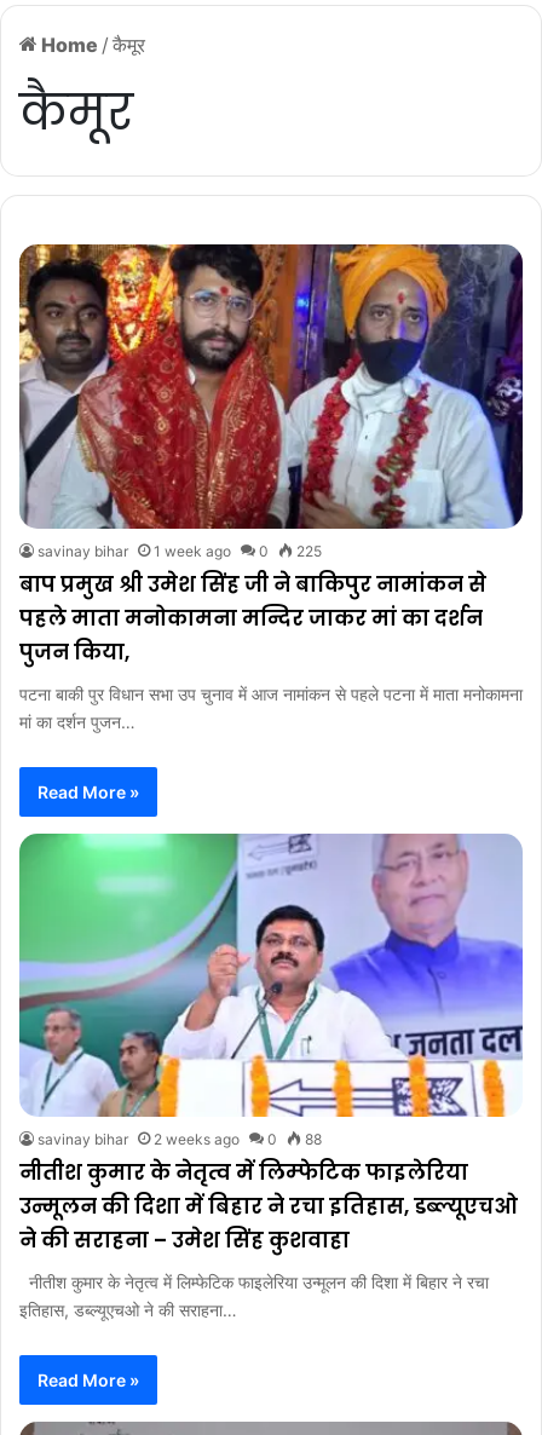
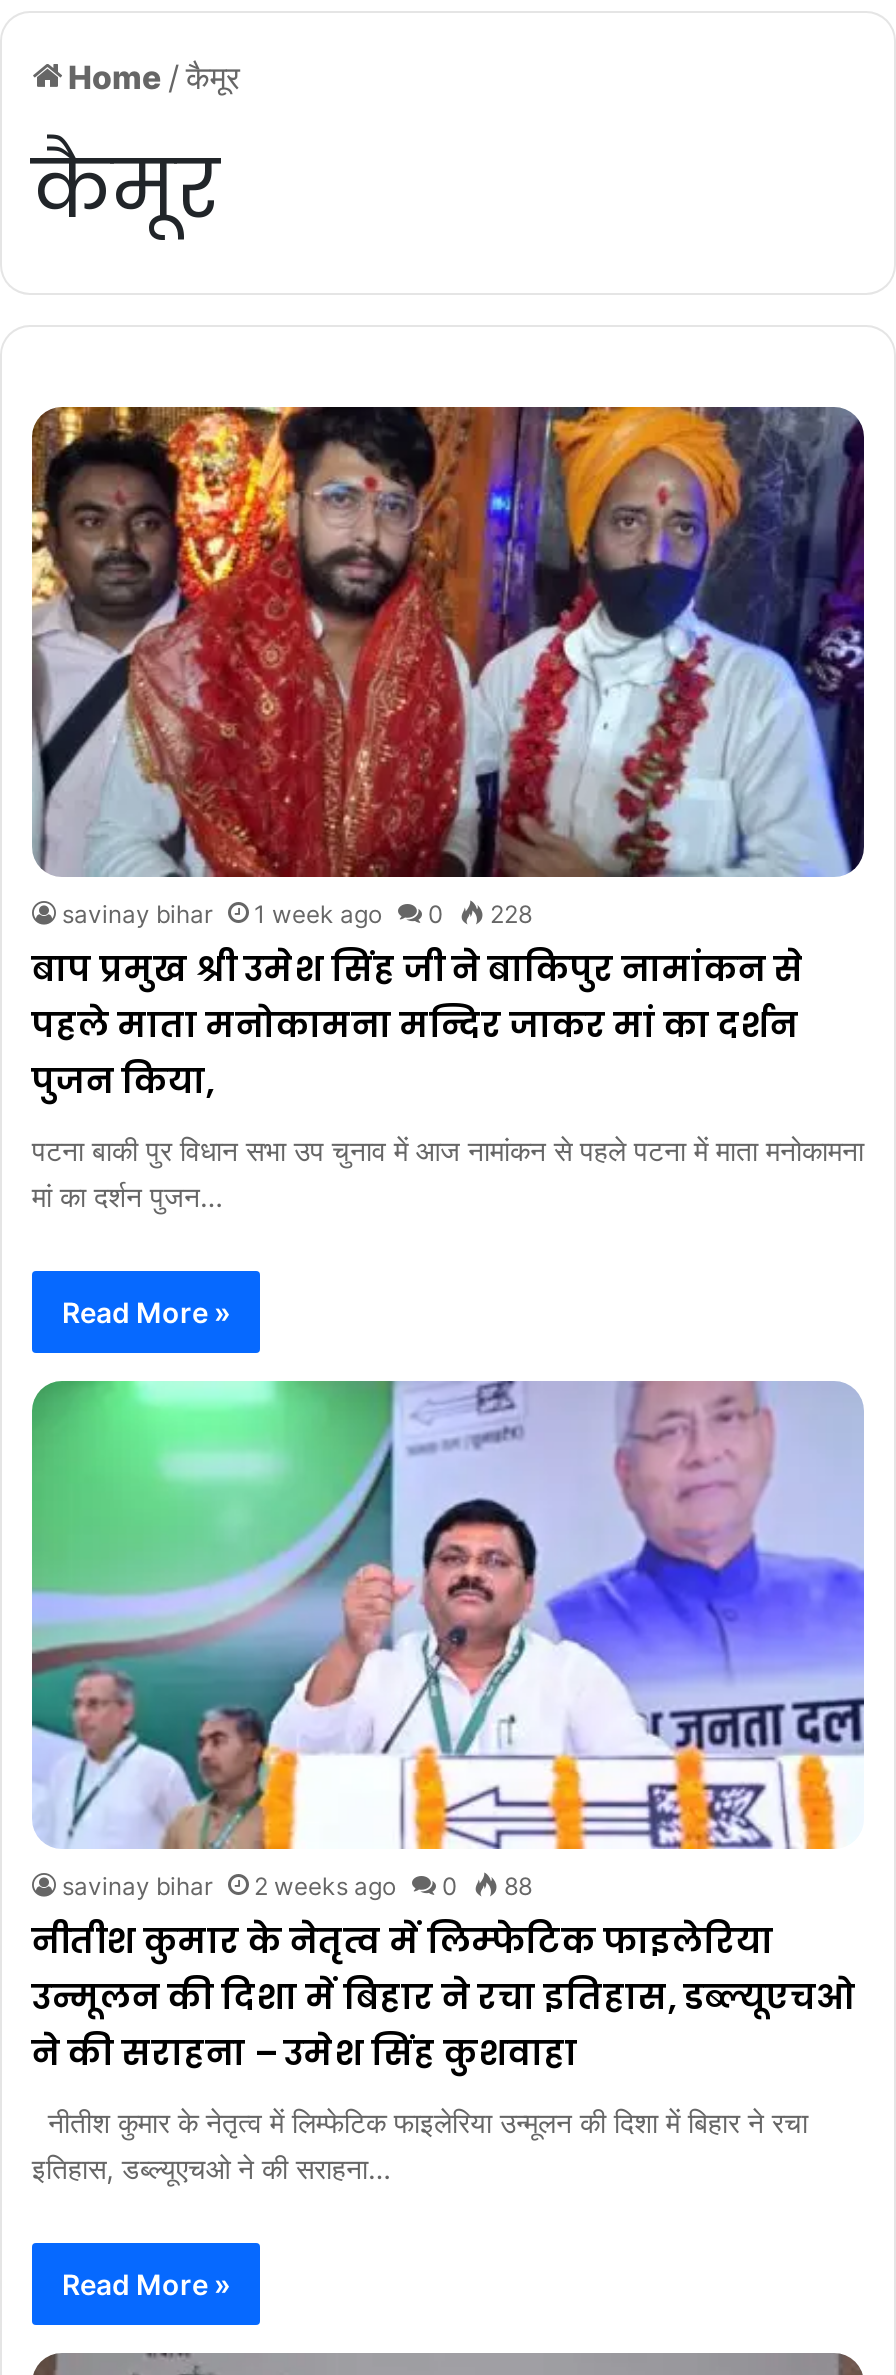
- savinay bihar 1 week ago 0 225
+ savinay bihar 1 week ago 0 228
